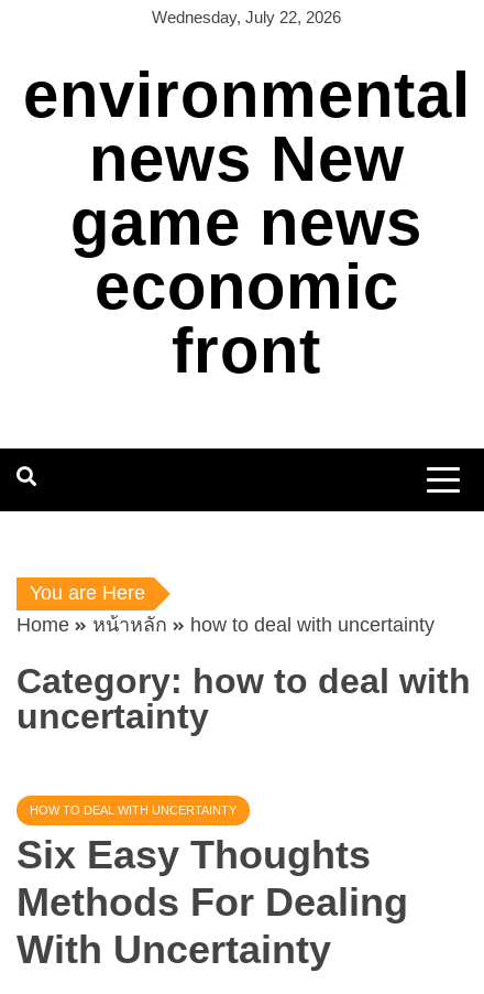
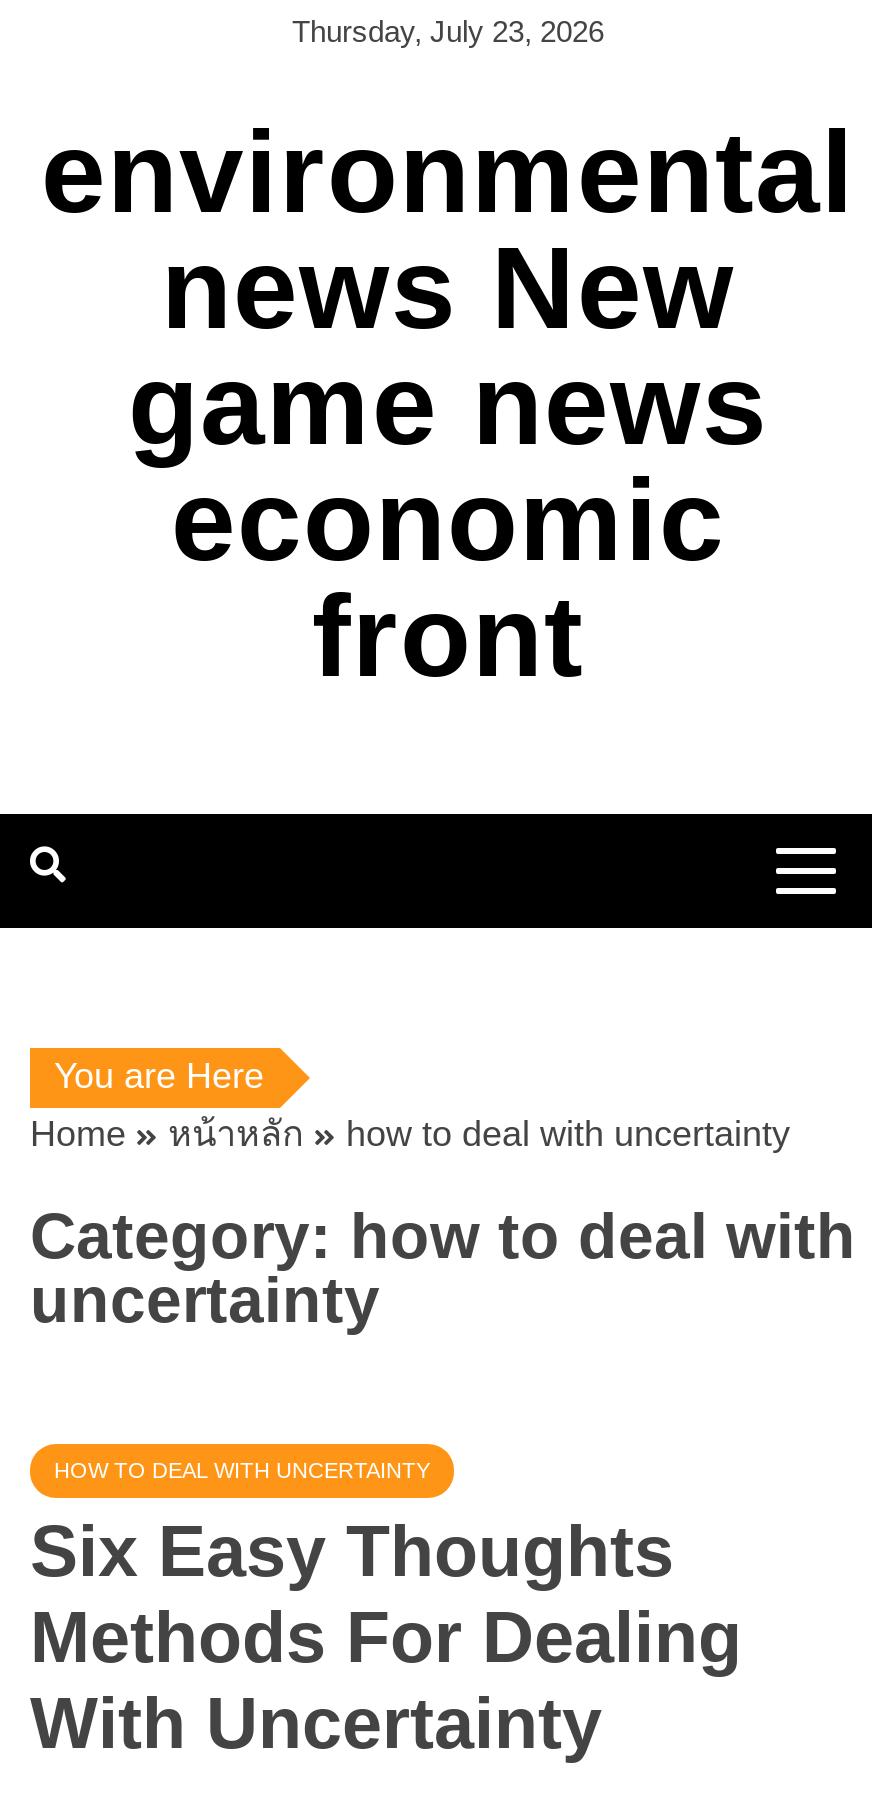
- Wednesday, July 22, 2026
+ Thursday, July 23, 2026
